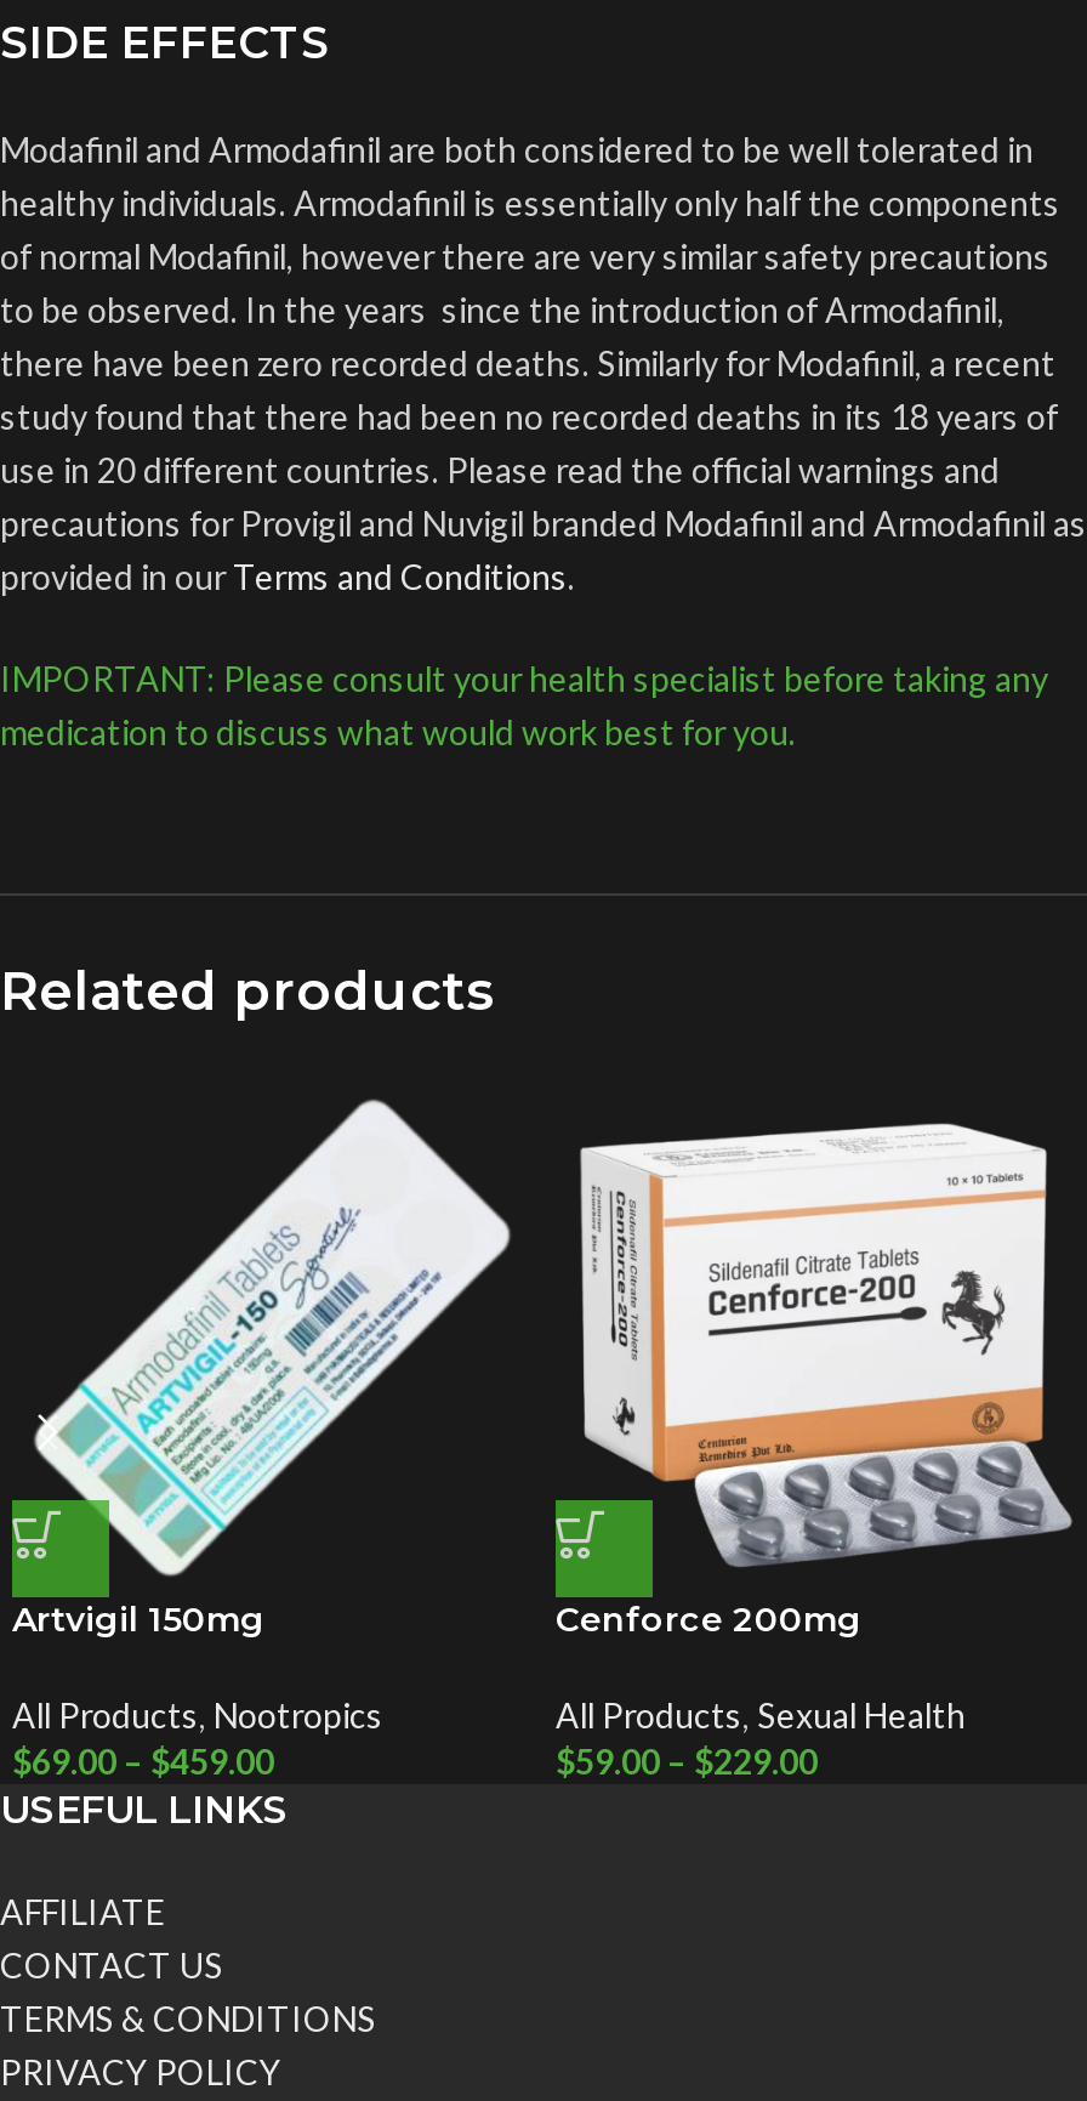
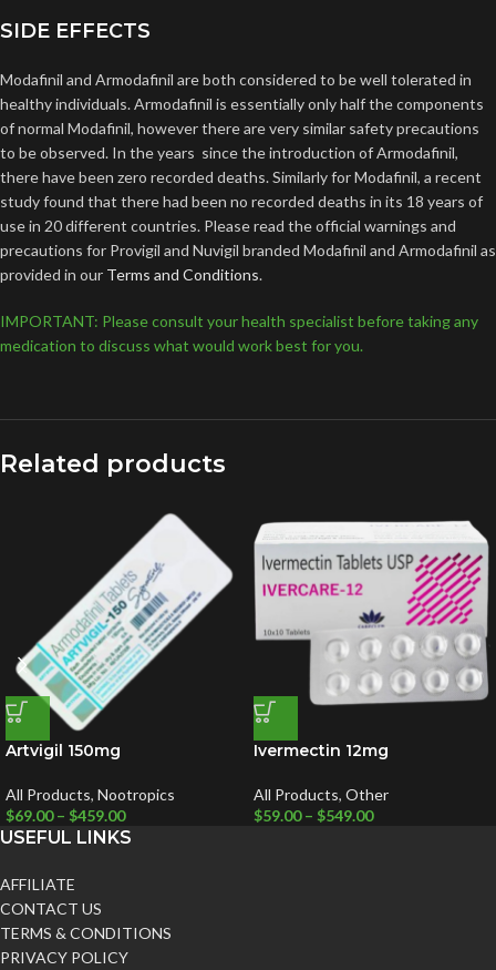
- [image]
- Cenforce 200mg
+ [image]
+ Ivermectin 12mg

- All Products, Sexual Health
- $59.00 – $229.00
+ All Products, Other
+ $59.00 – $549.00
